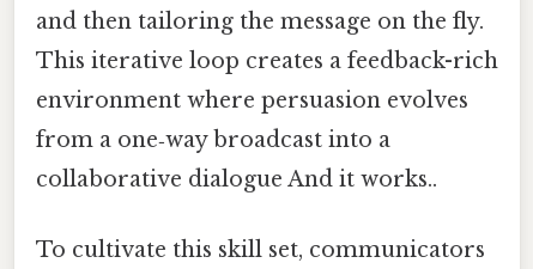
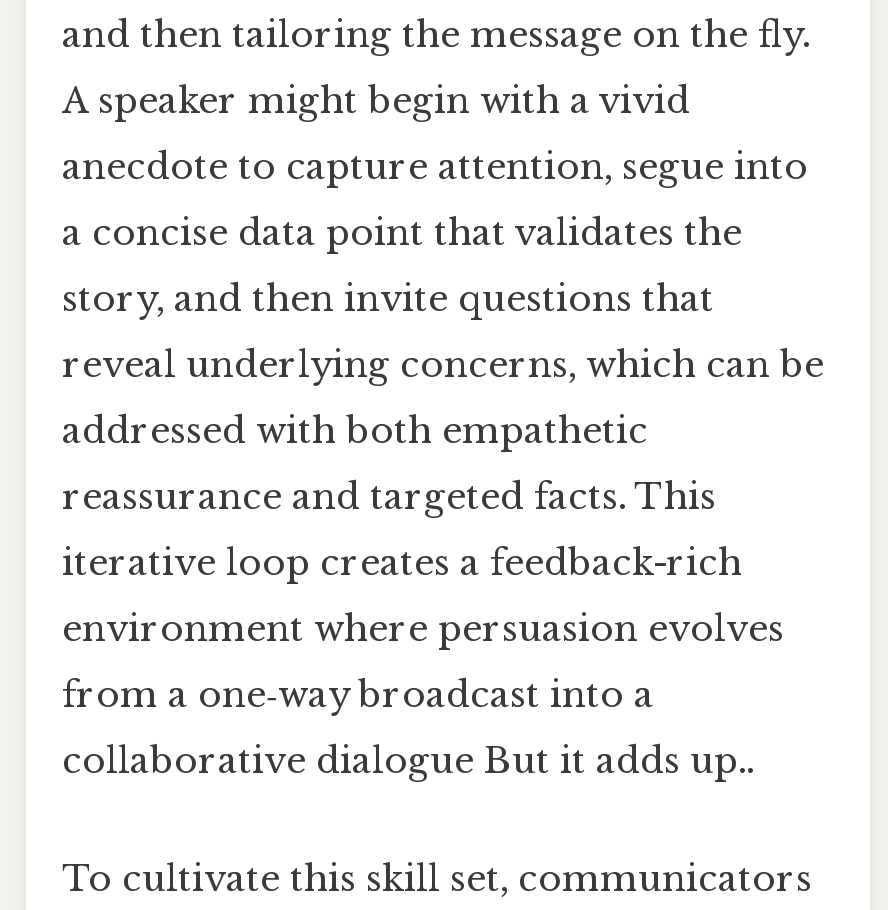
- This iterative loop creates a feedback-rich
+ A speaker might begin with a vivid
+ anecdote to capture attention, segue into
+ a concise data point that validates the
+ story, and then invite questions that
+ reveal underlying concerns, which can be
+ addressed with both empathetic
+ reassurance and targeted facts. This
+ iterative loop creates a feedback-rich

- collaborative dialogue And it works..
+ collaborative dialogue But it adds up..
